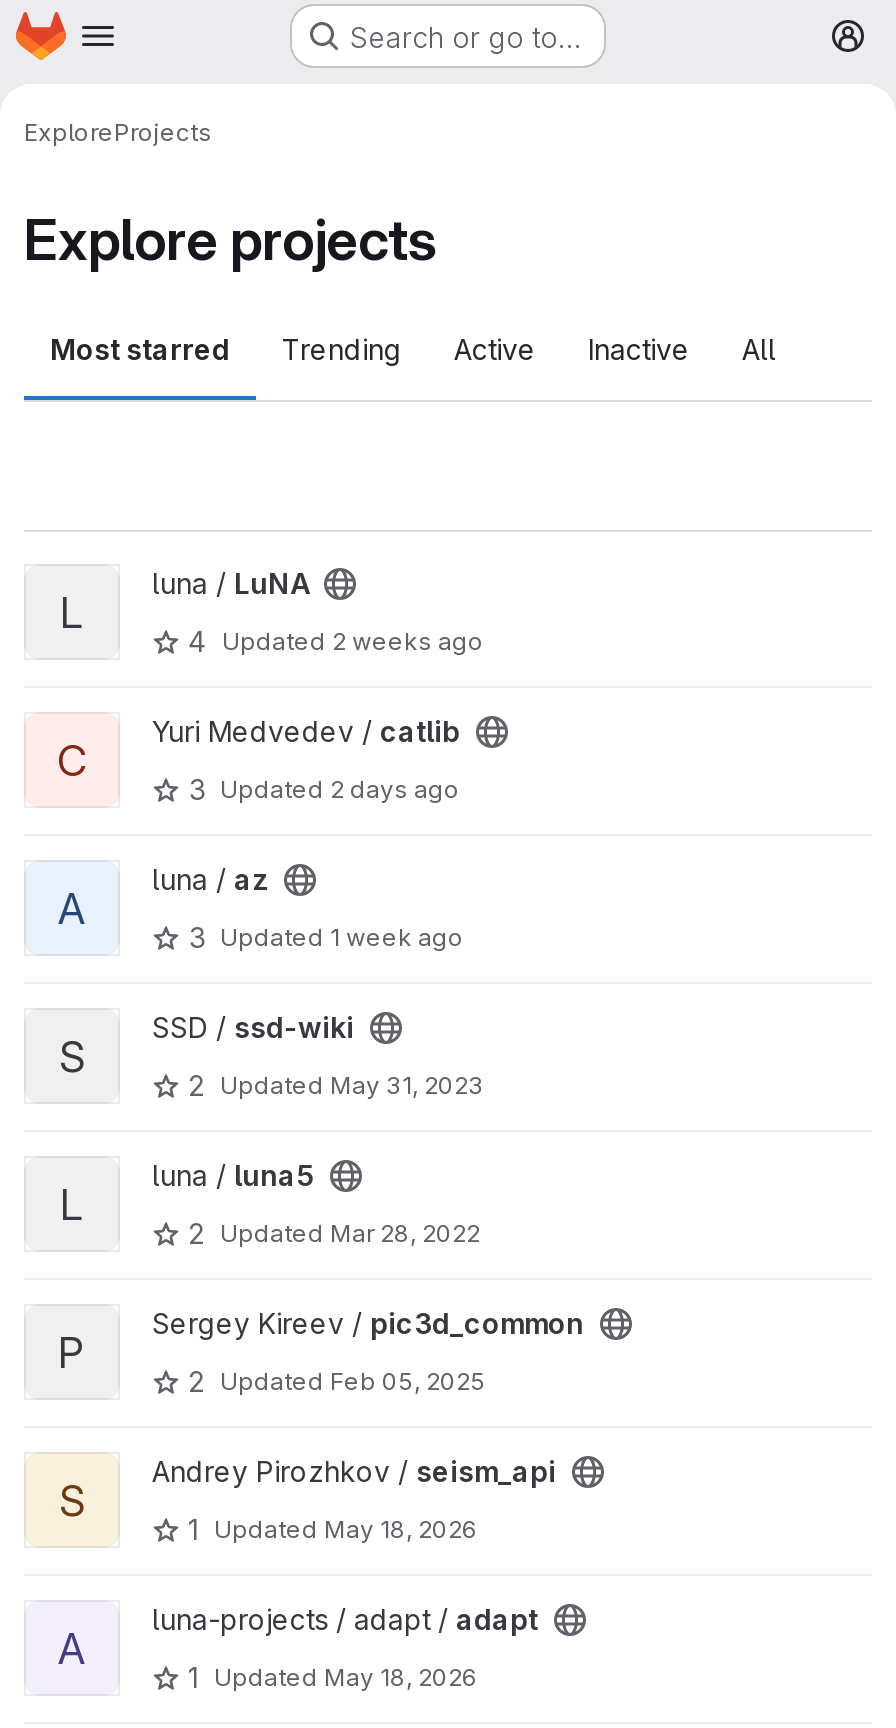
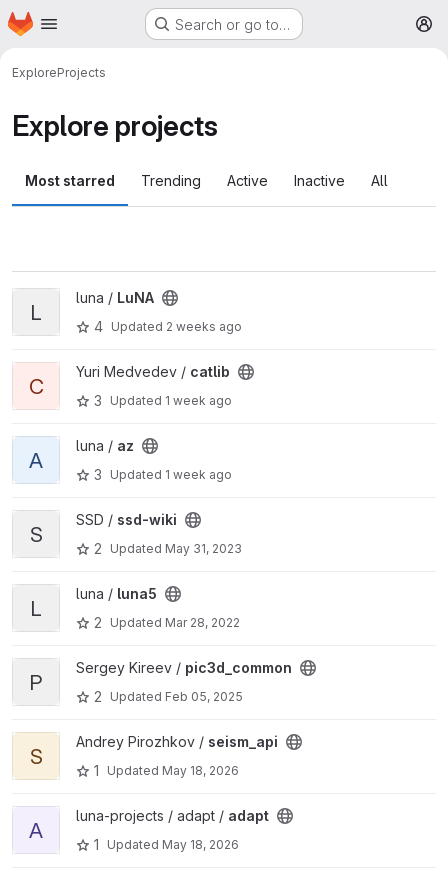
- 3 Updated 2 days ago
+ 3 Updated 1 week ago
